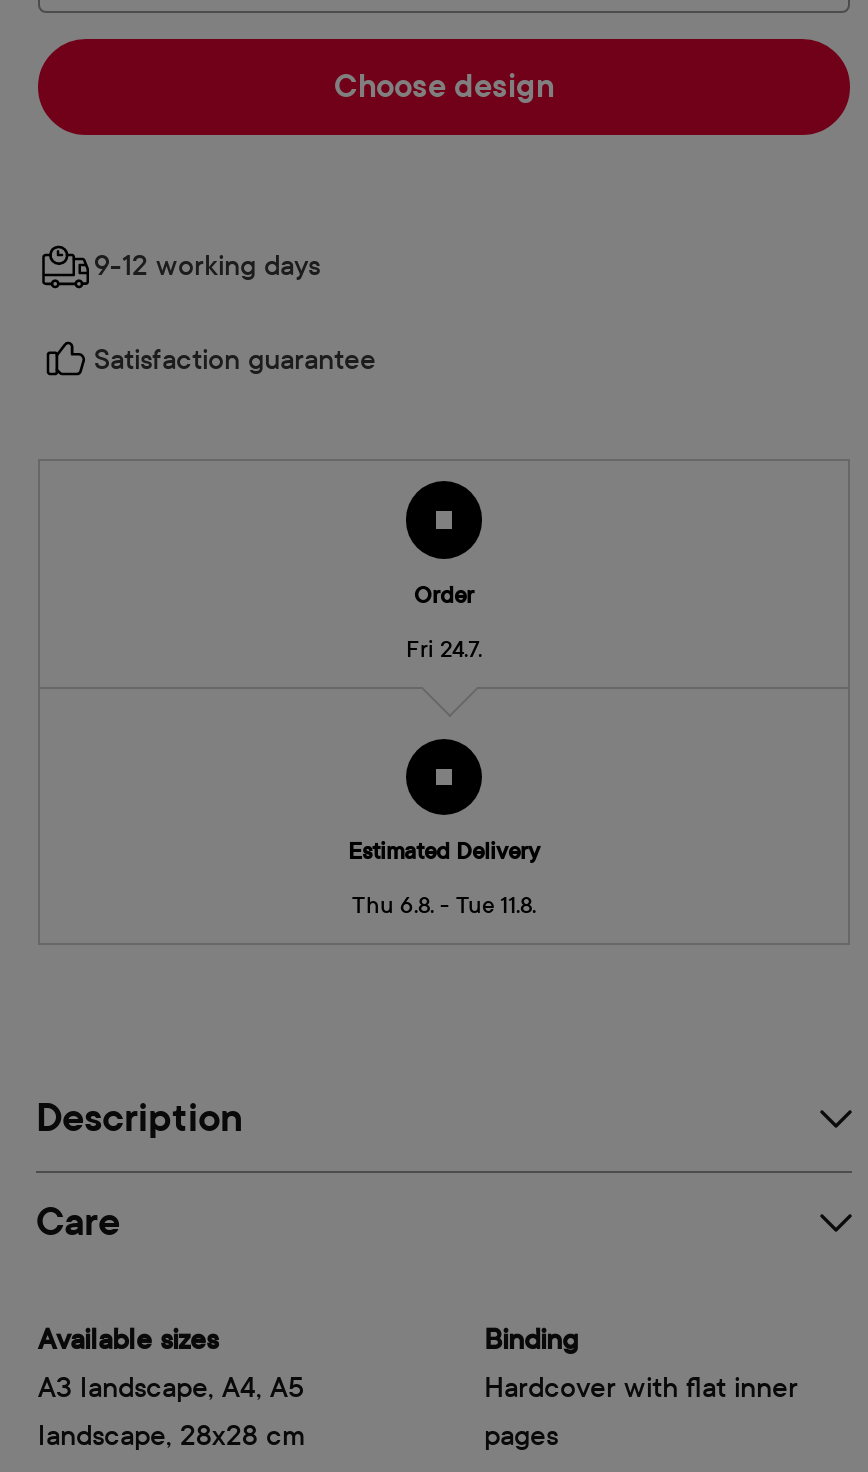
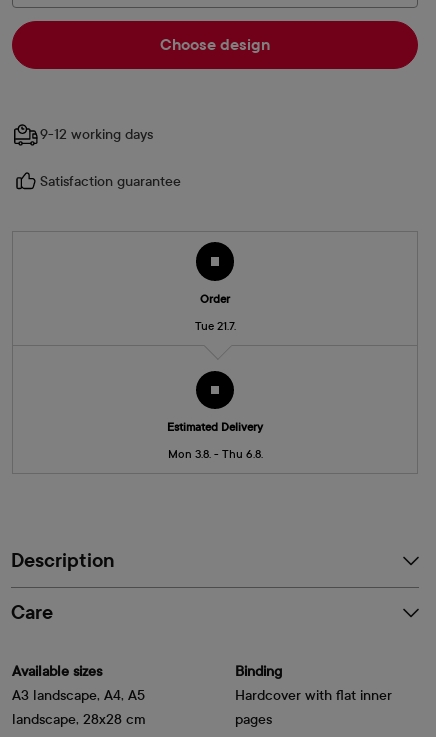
- Fri 24.7.
+ Tue 21.7.

- Thu 6.8. - Tue 11.8.
+ Mon 3.8. - Thu 6.8.
